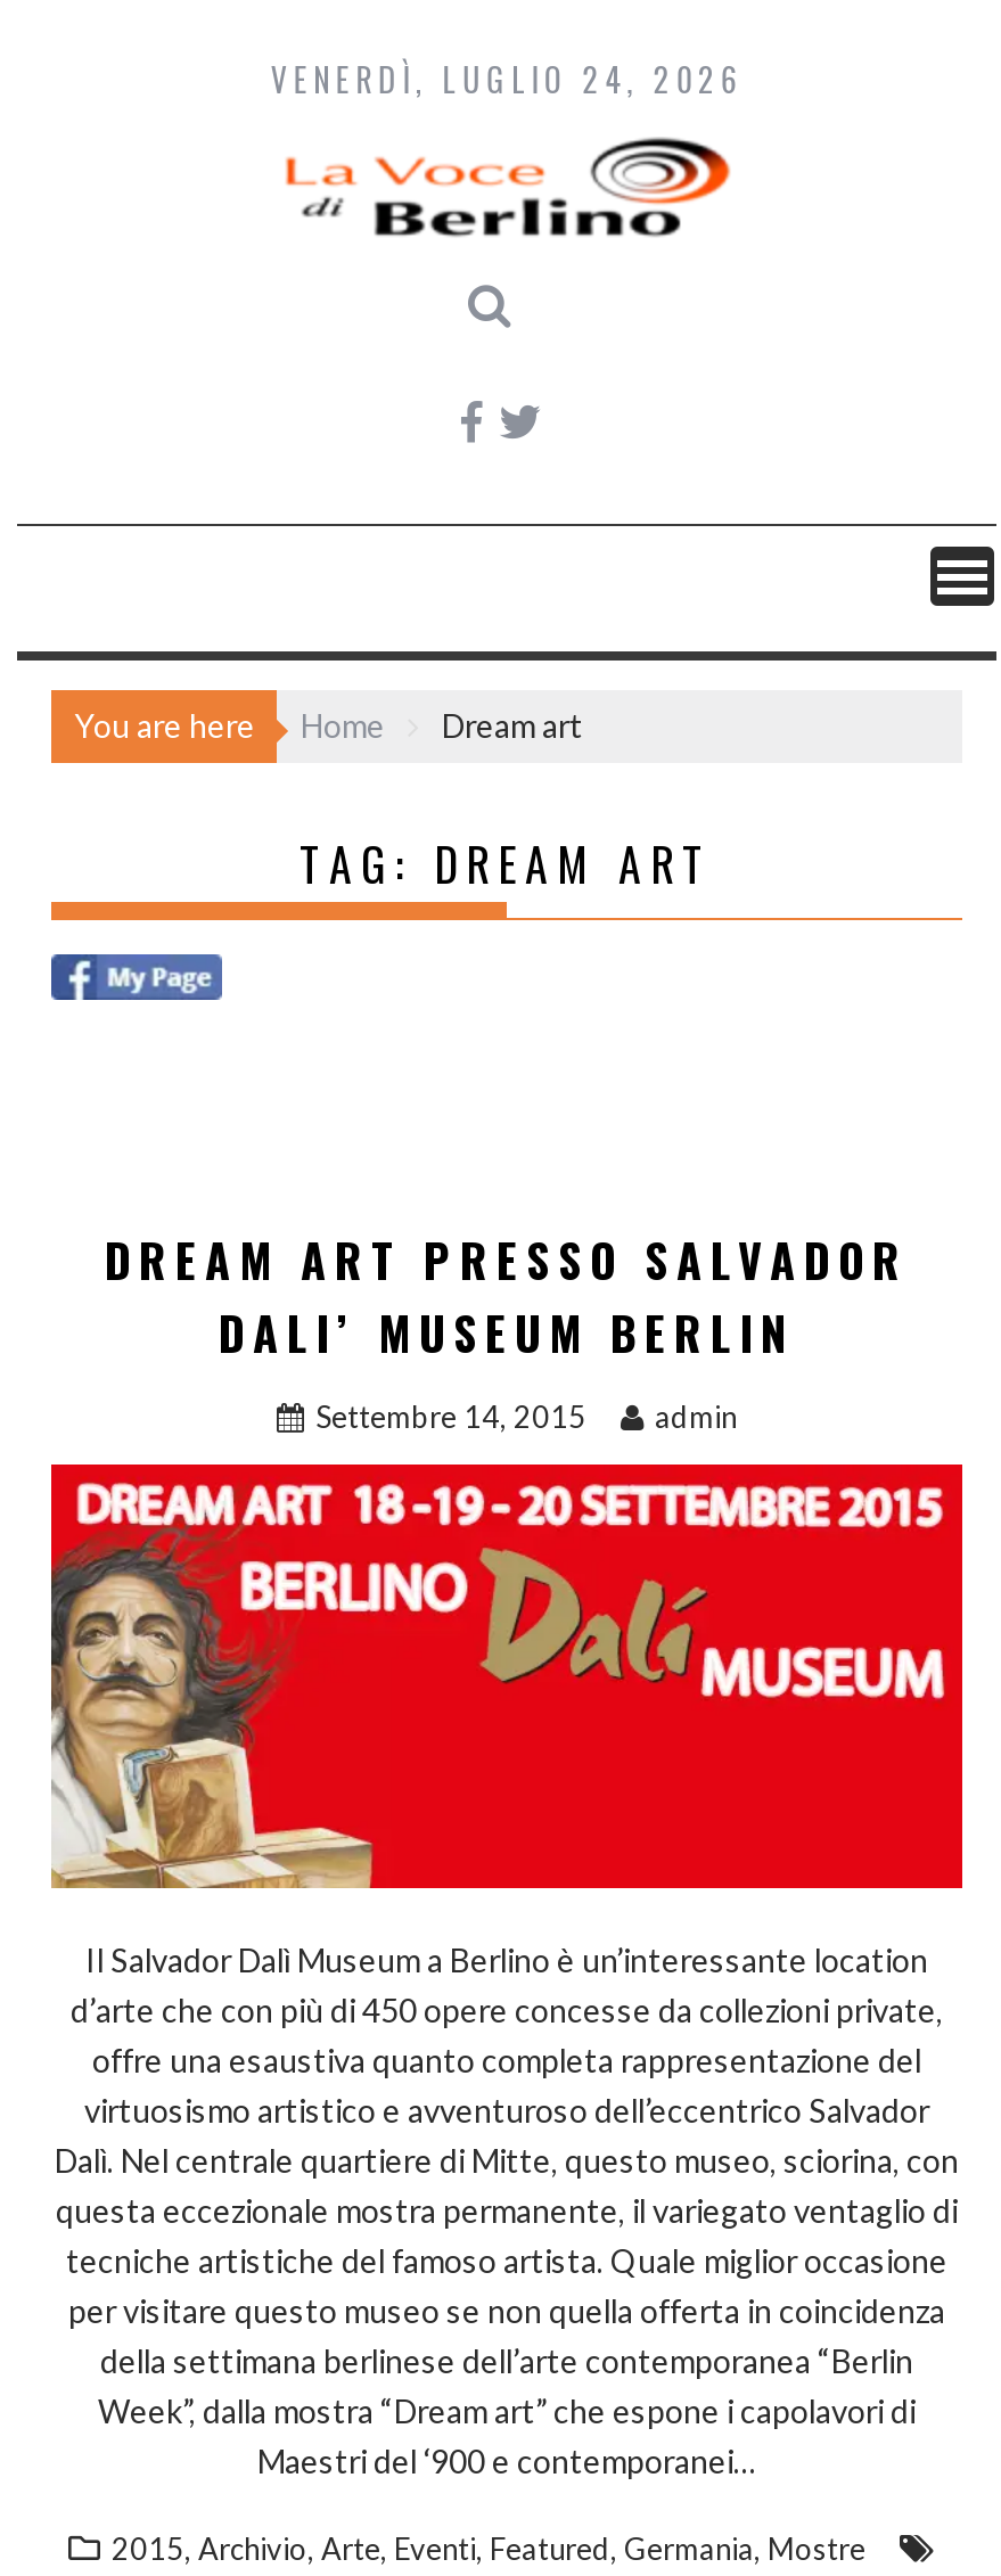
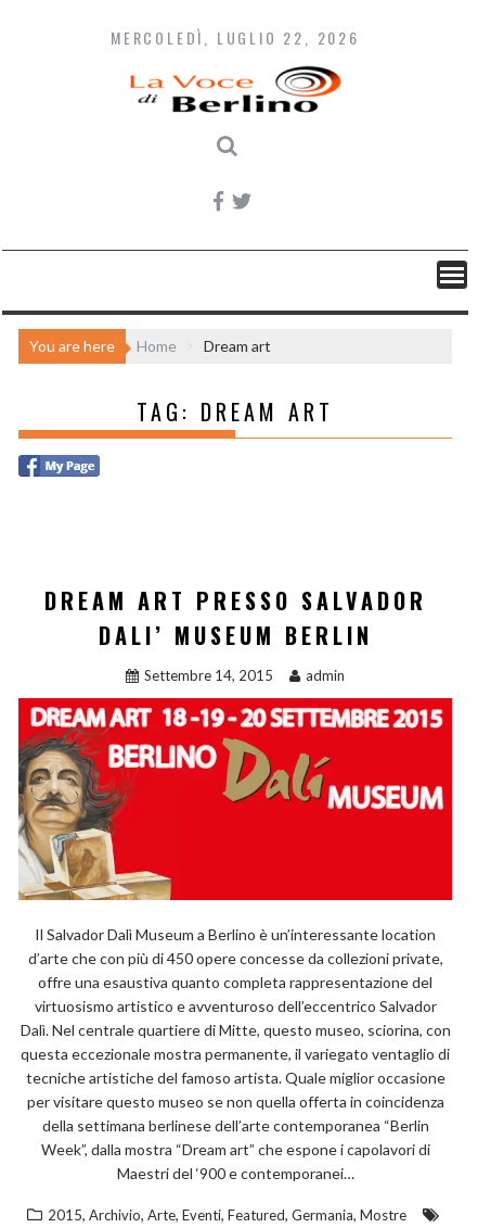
- VENERDÌ, LUGLIO 24, 2026
+ MERCOLEDÌ, LUGLIO 22, 2026
